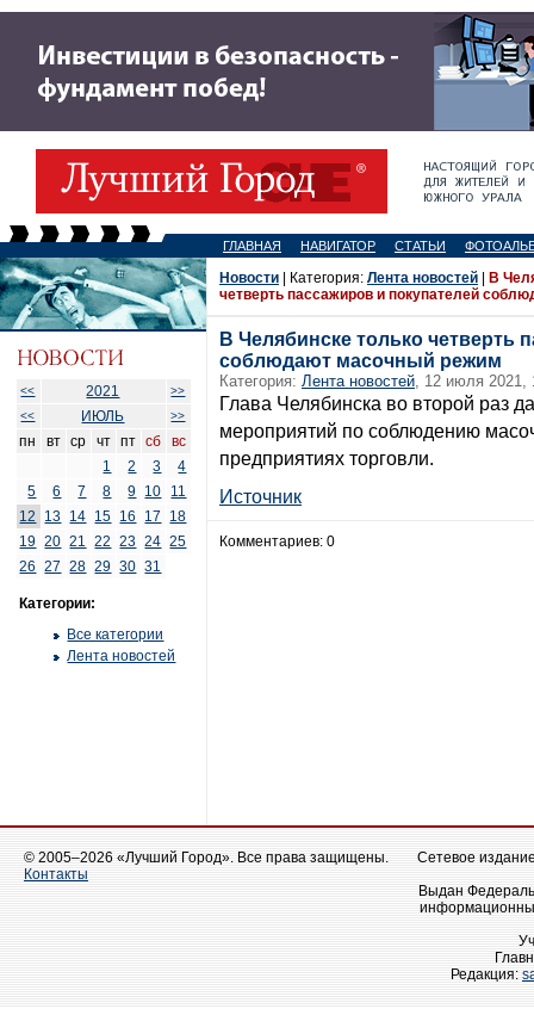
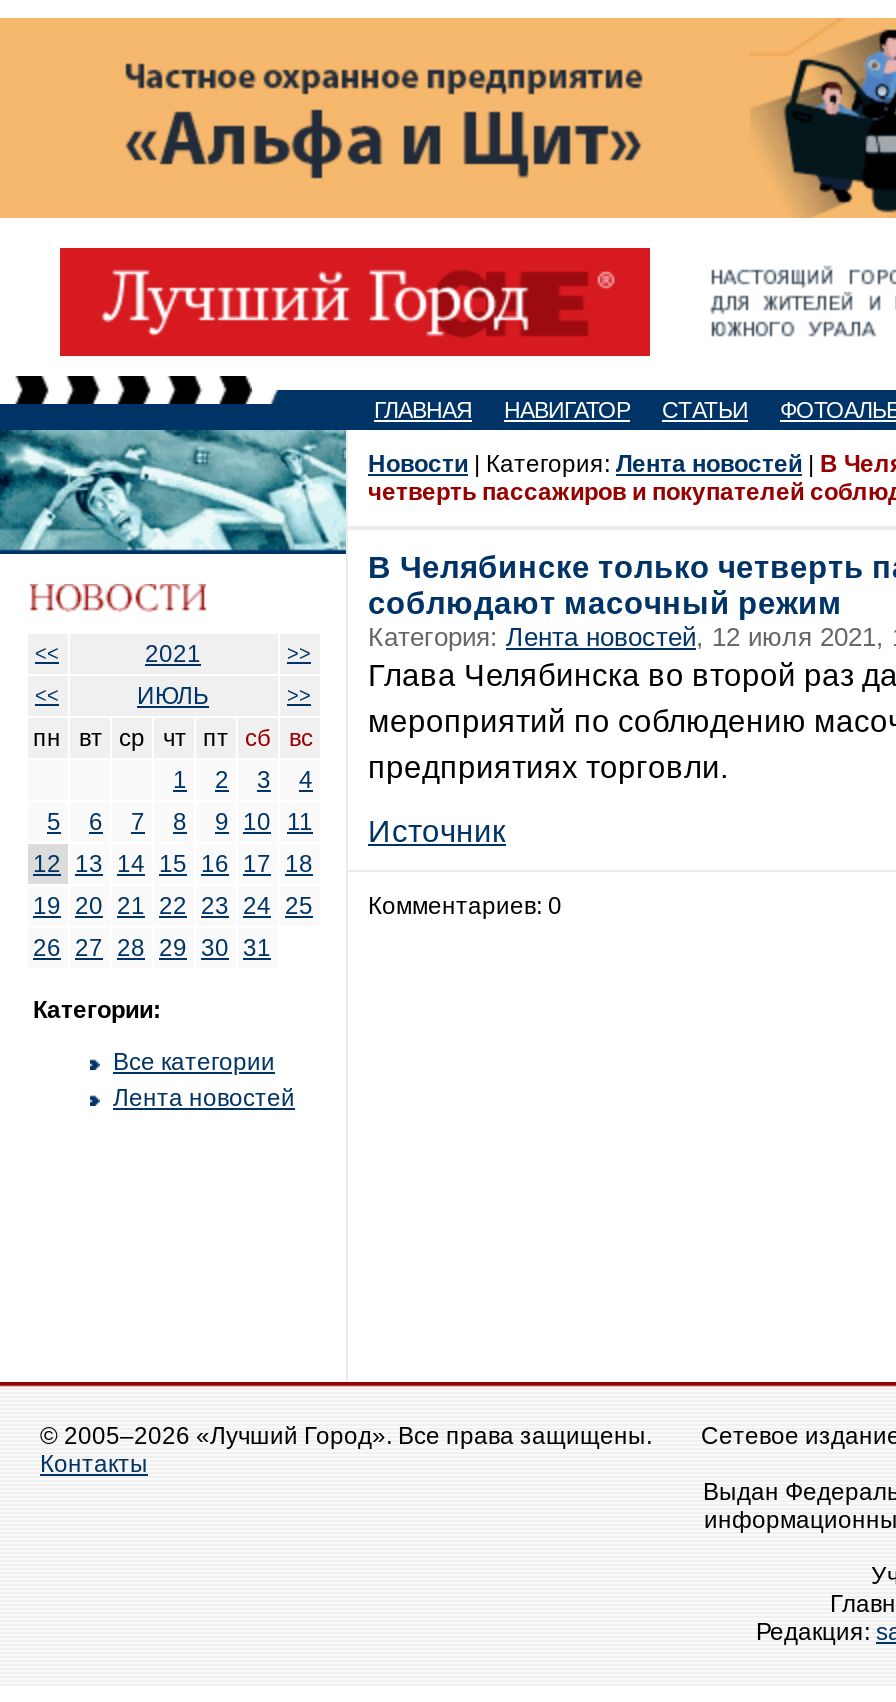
- [image]
+ [image]
